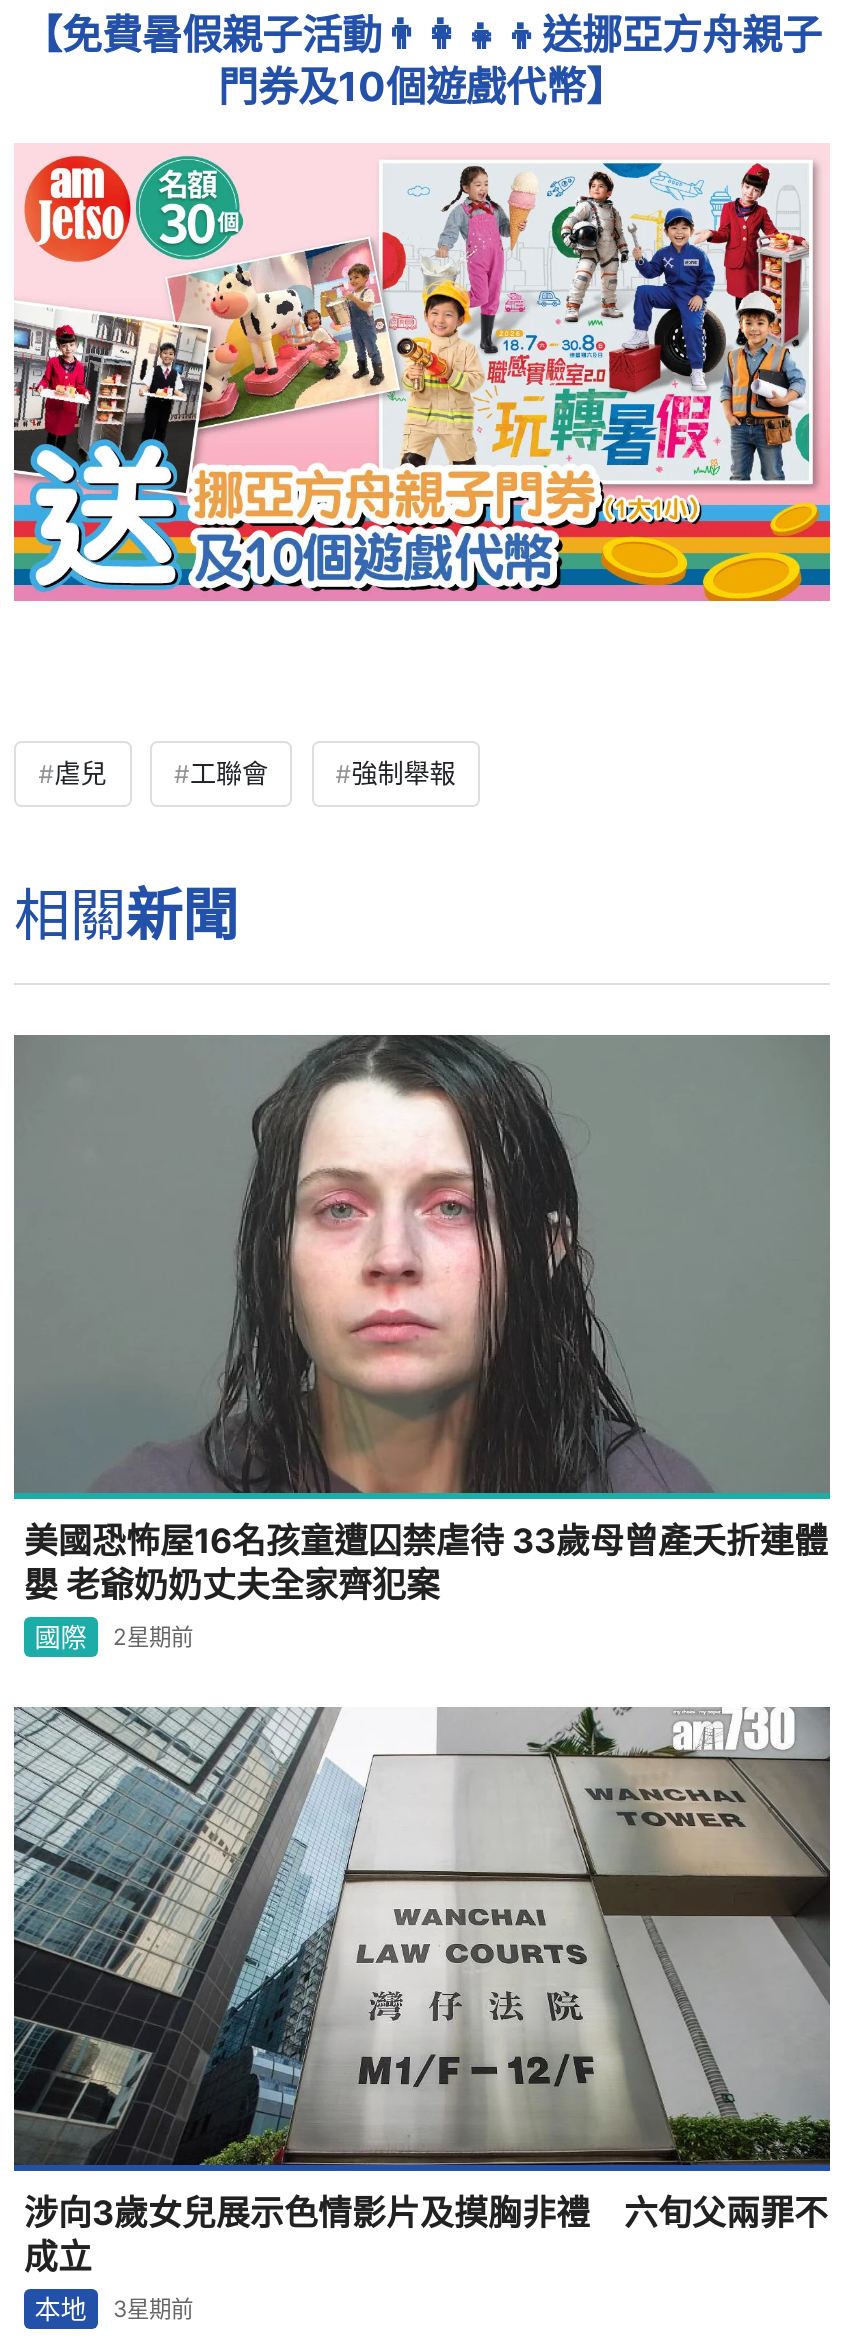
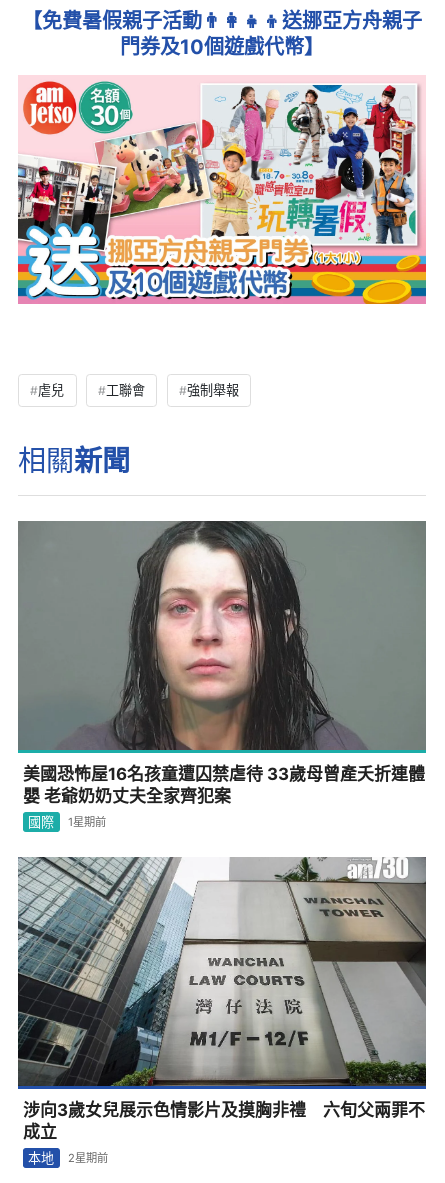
- 國際 2星期前
+ 國際 1星期前

- 本地 3星期前
+ 本地 2星期前
